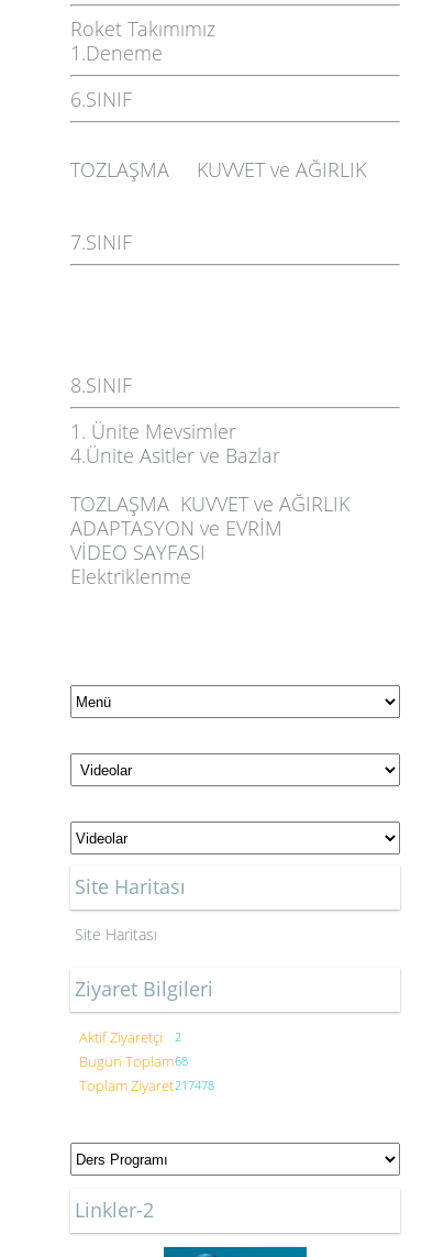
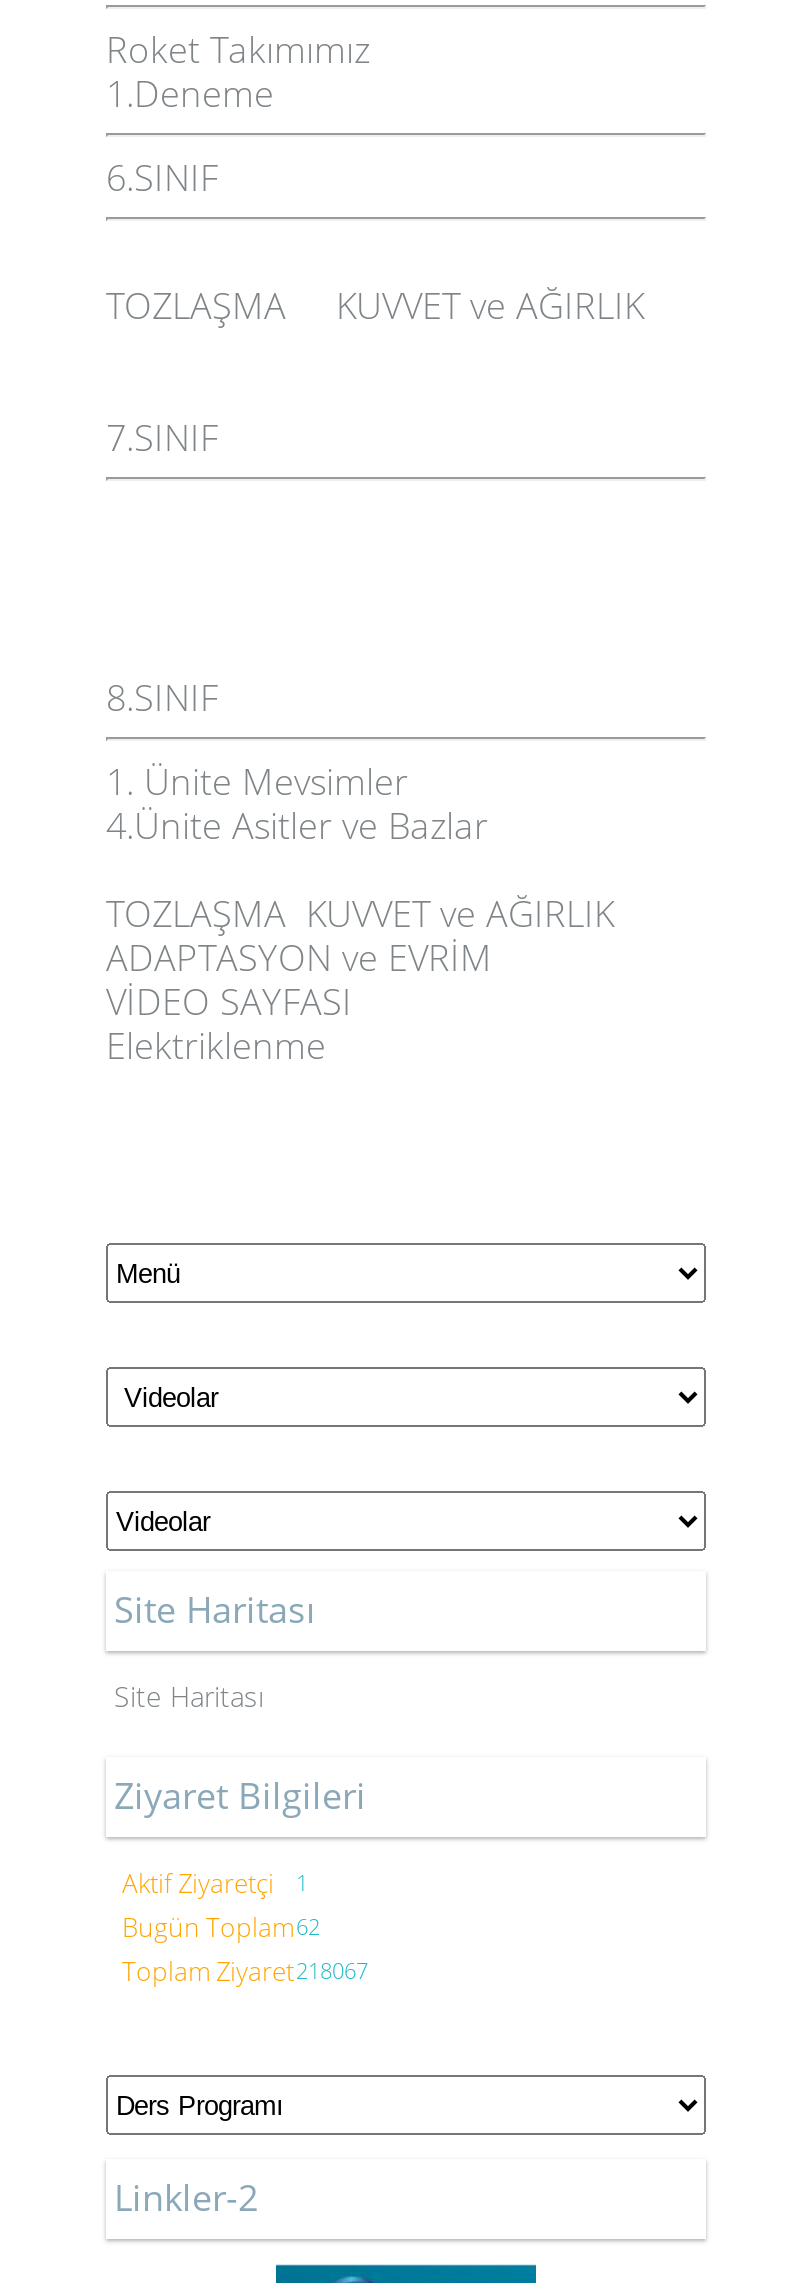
- Aktif Ziyaretçi 2
+ Aktif Ziyaretçi 1

- Bugün Toplam68
+ Bugün Toplam62

- Toplam Ziyaret217478
+ Toplam Ziyaret218067
